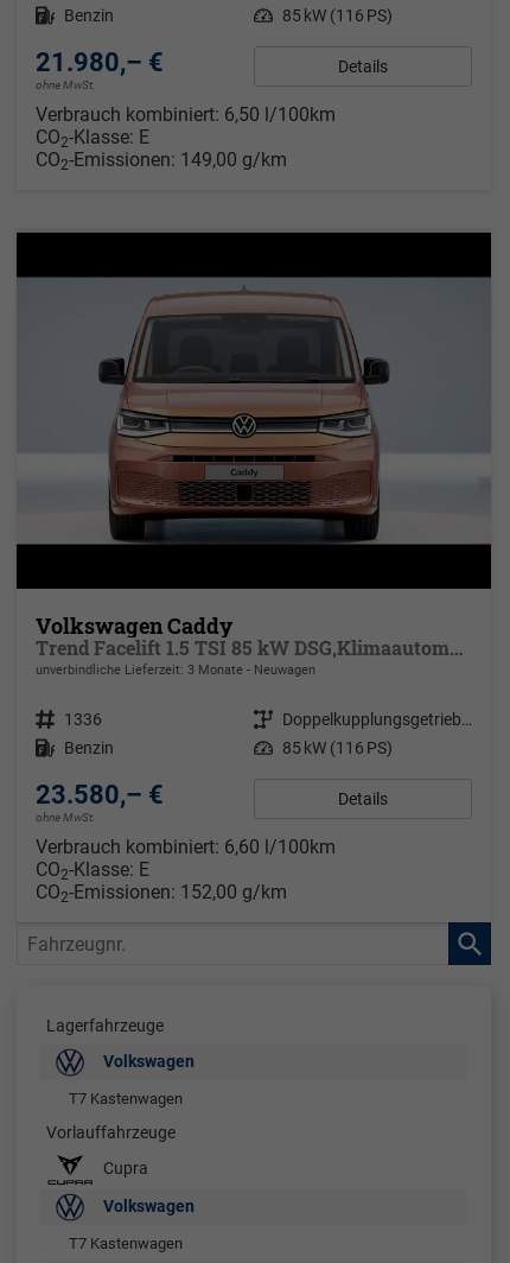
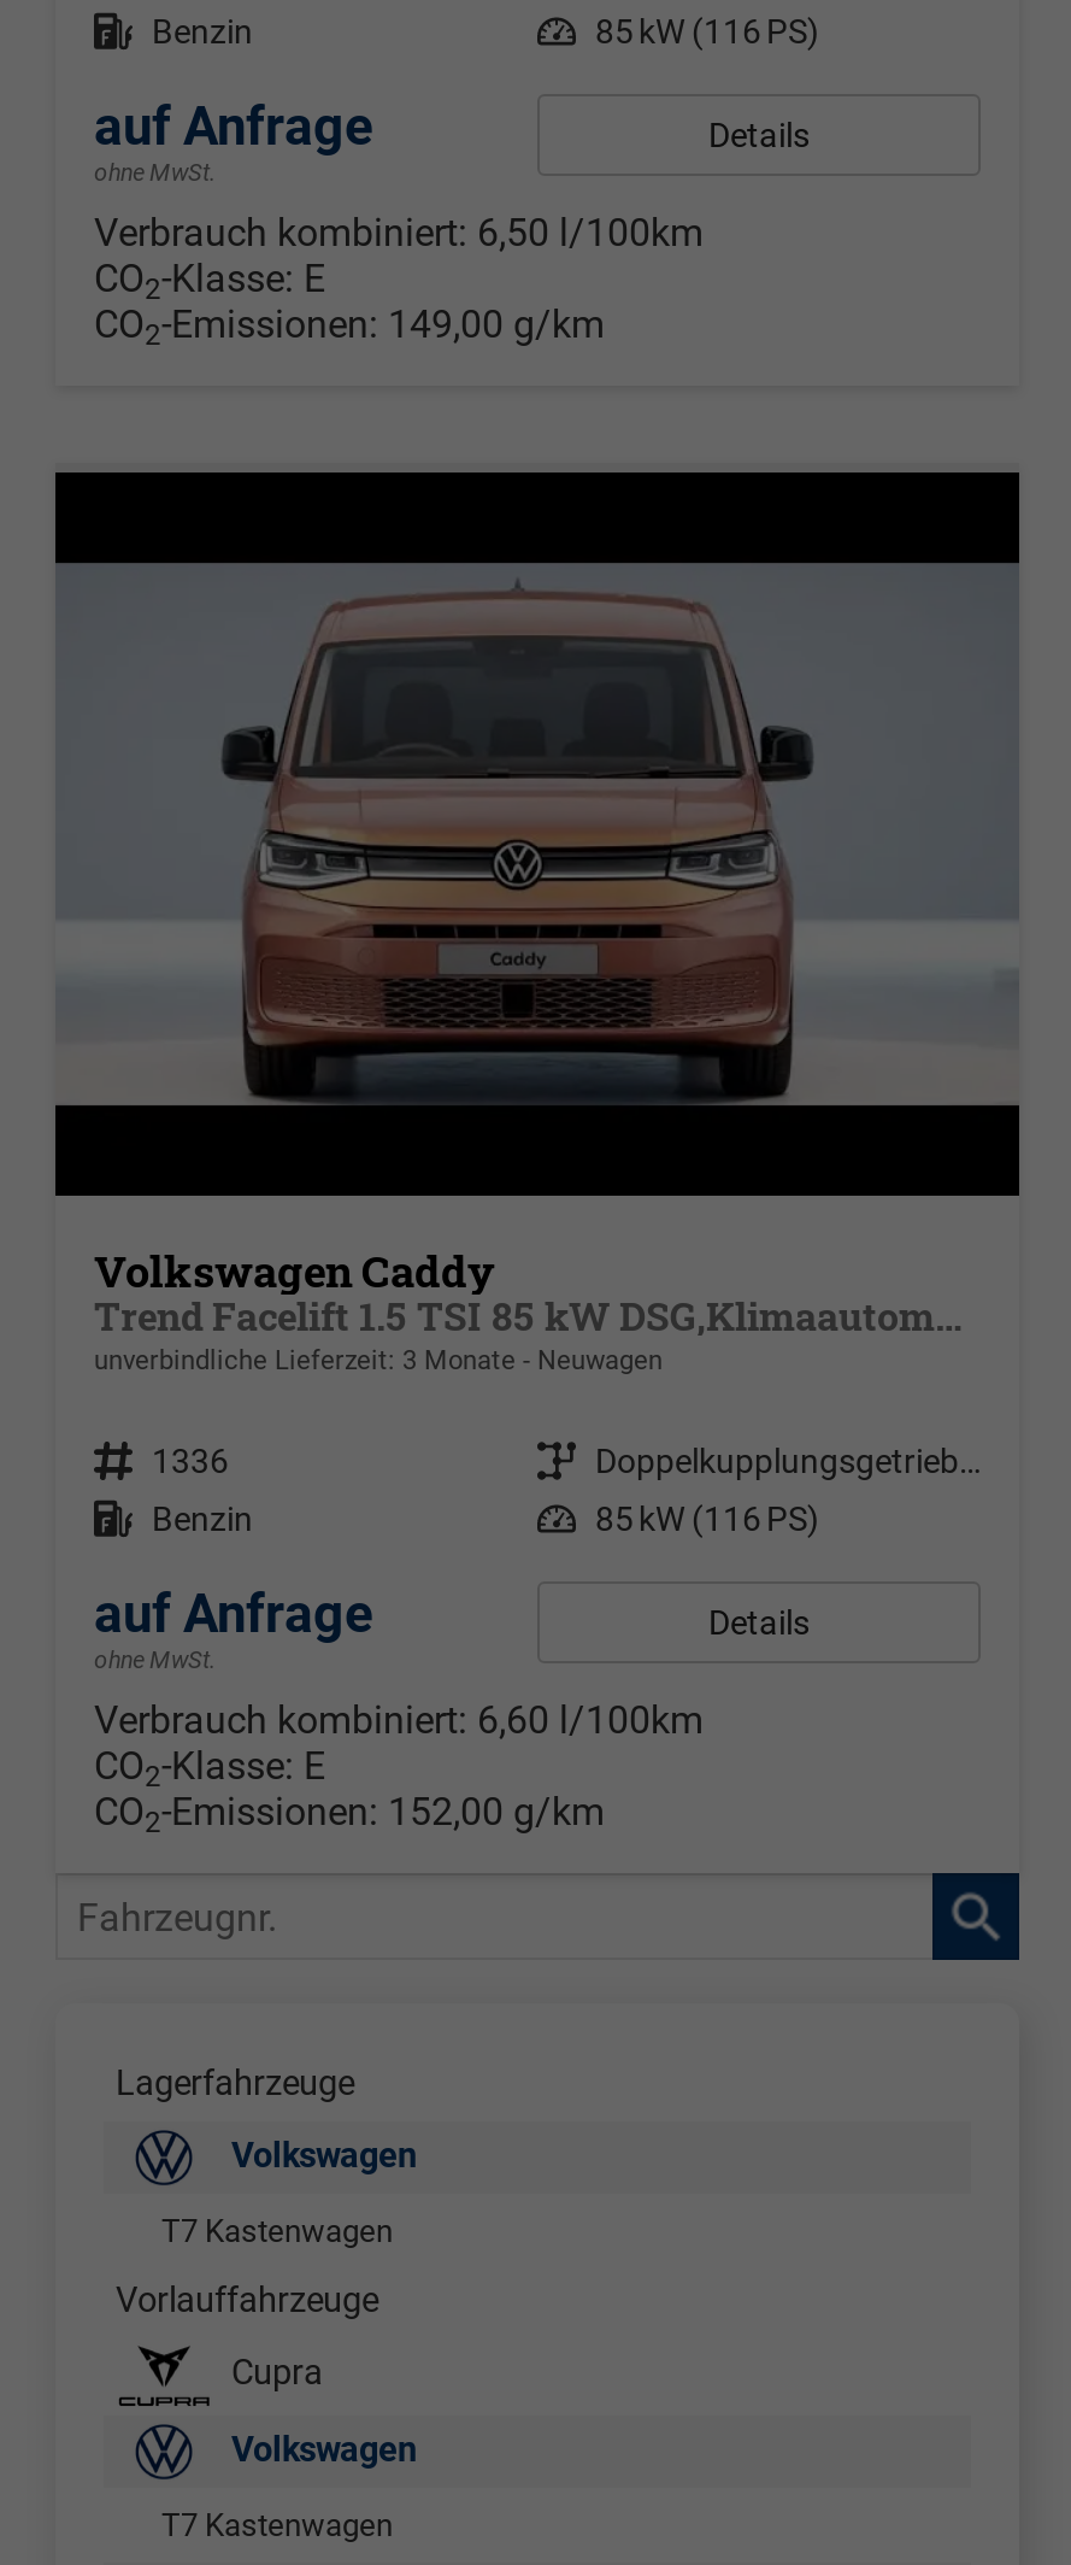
- 21.980,– €
+ auf Anfrage

- 23.580,– €
+ auf Anfrage
